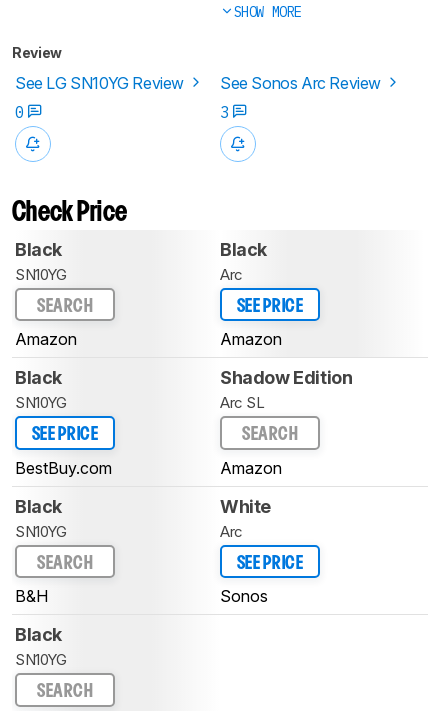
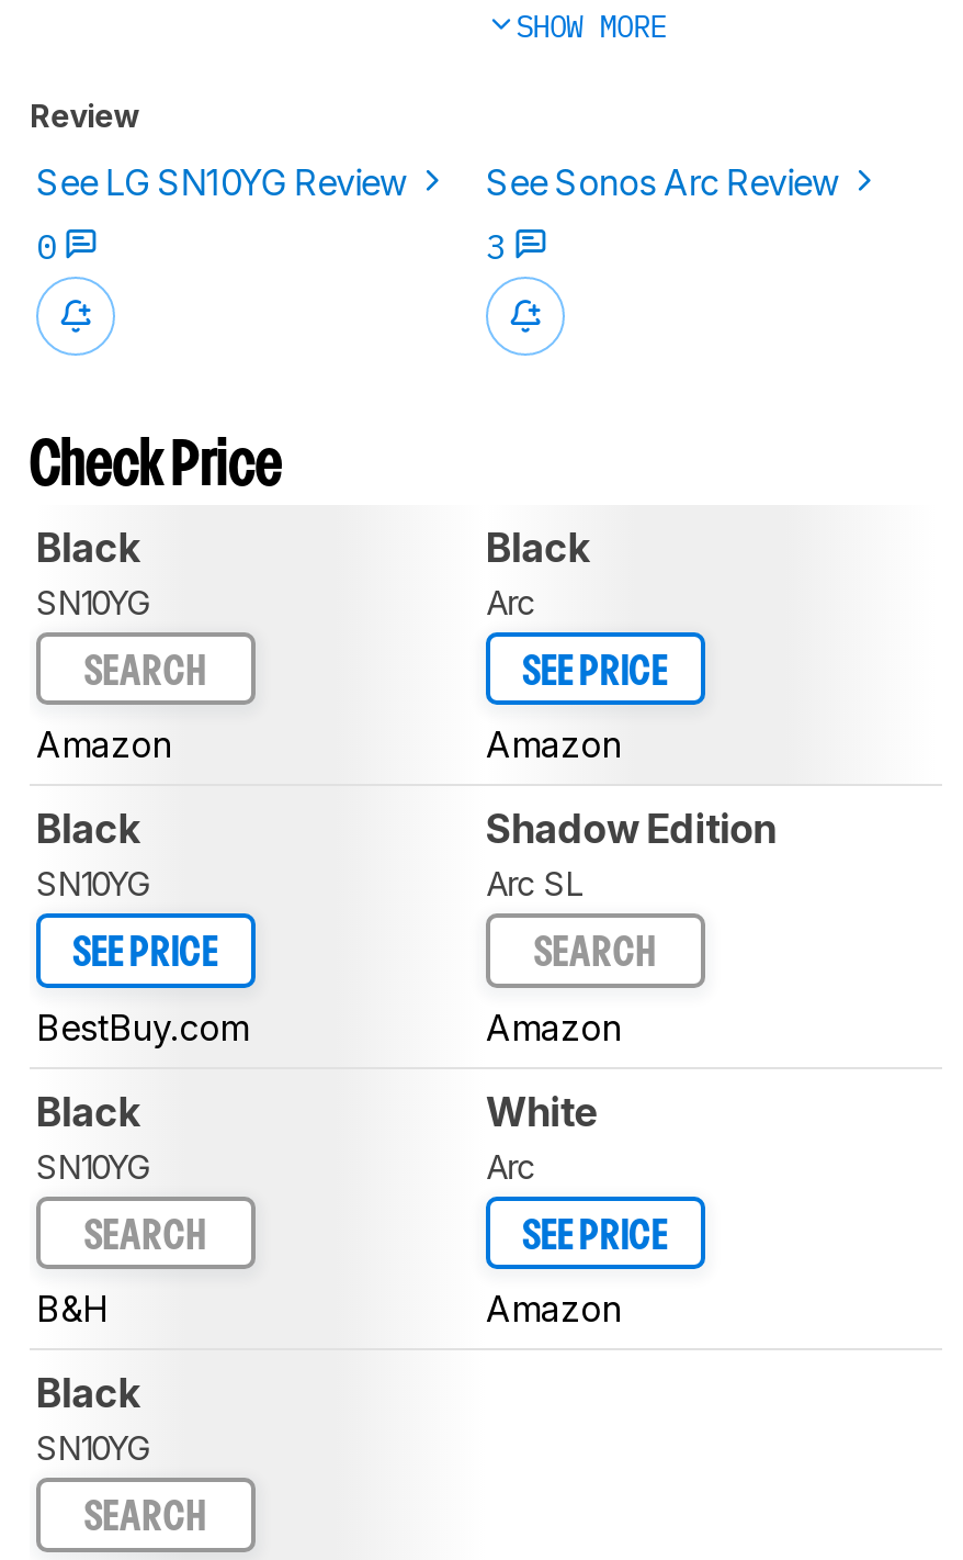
- Sonos
+ Amazon
